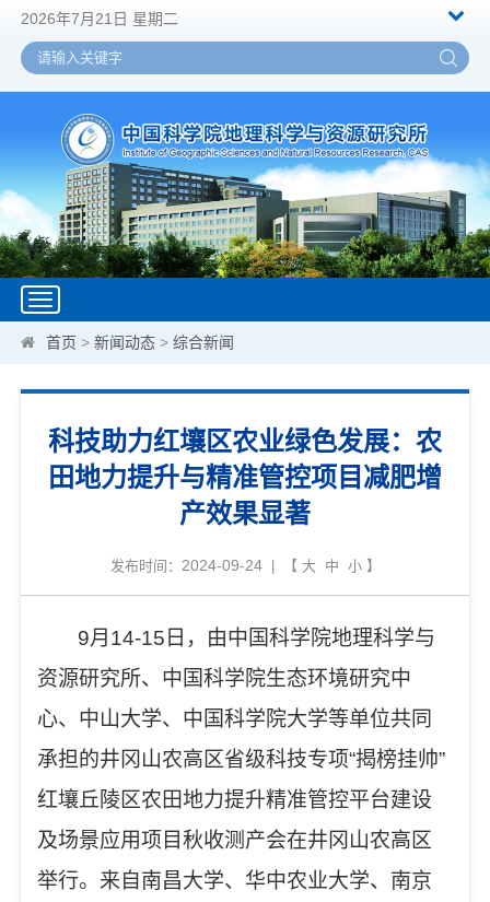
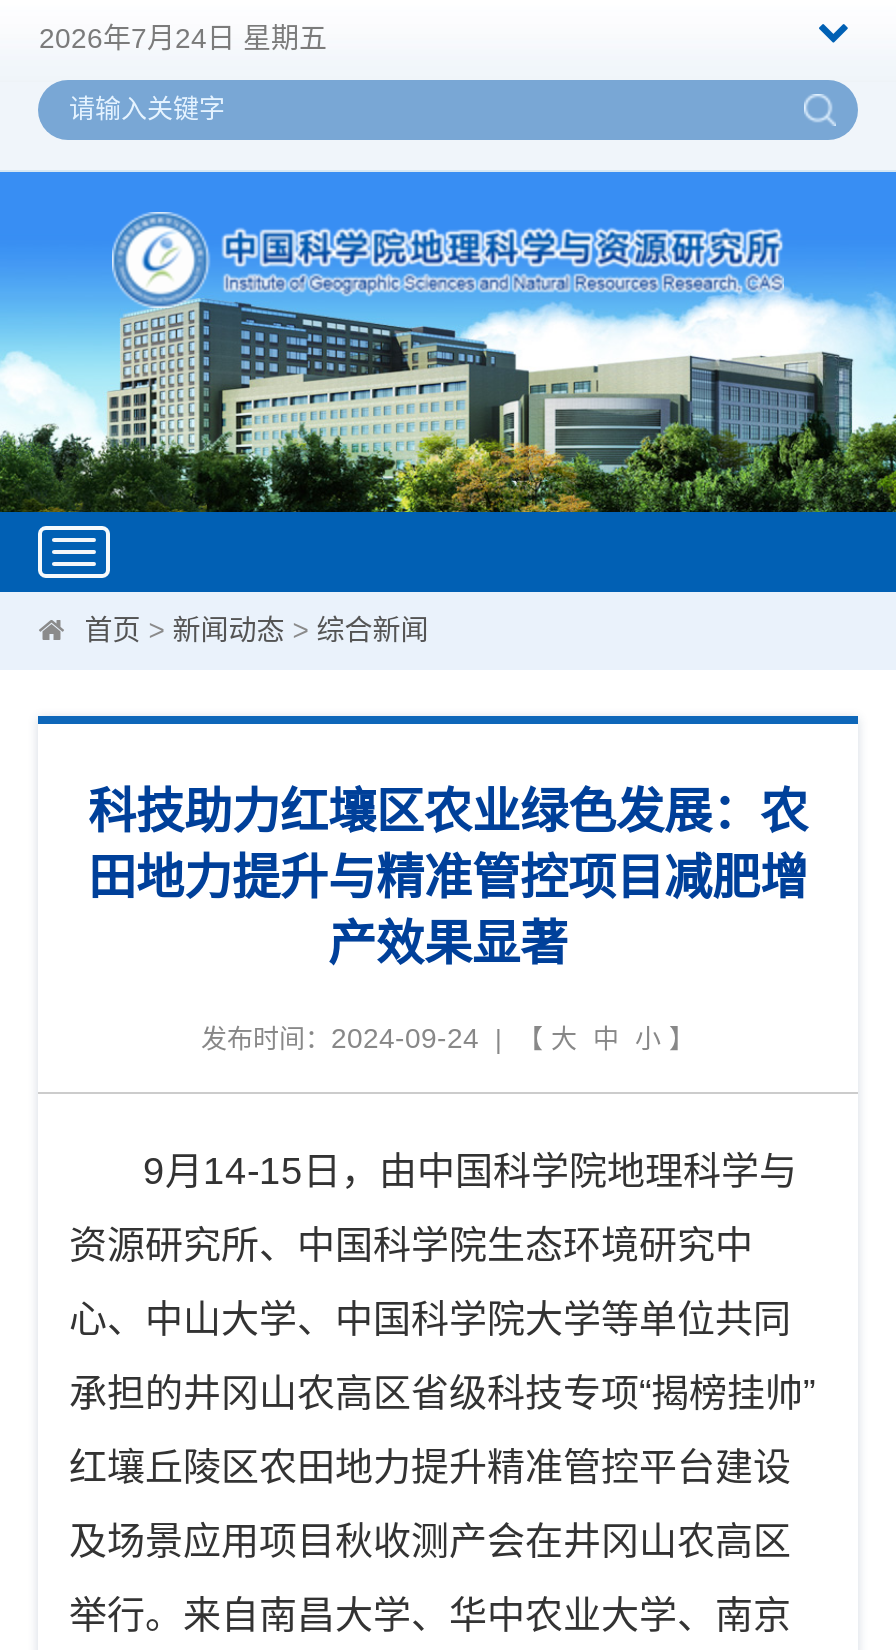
- 2026年7月21日 星期二
+ 2026年7月24日 星期五
